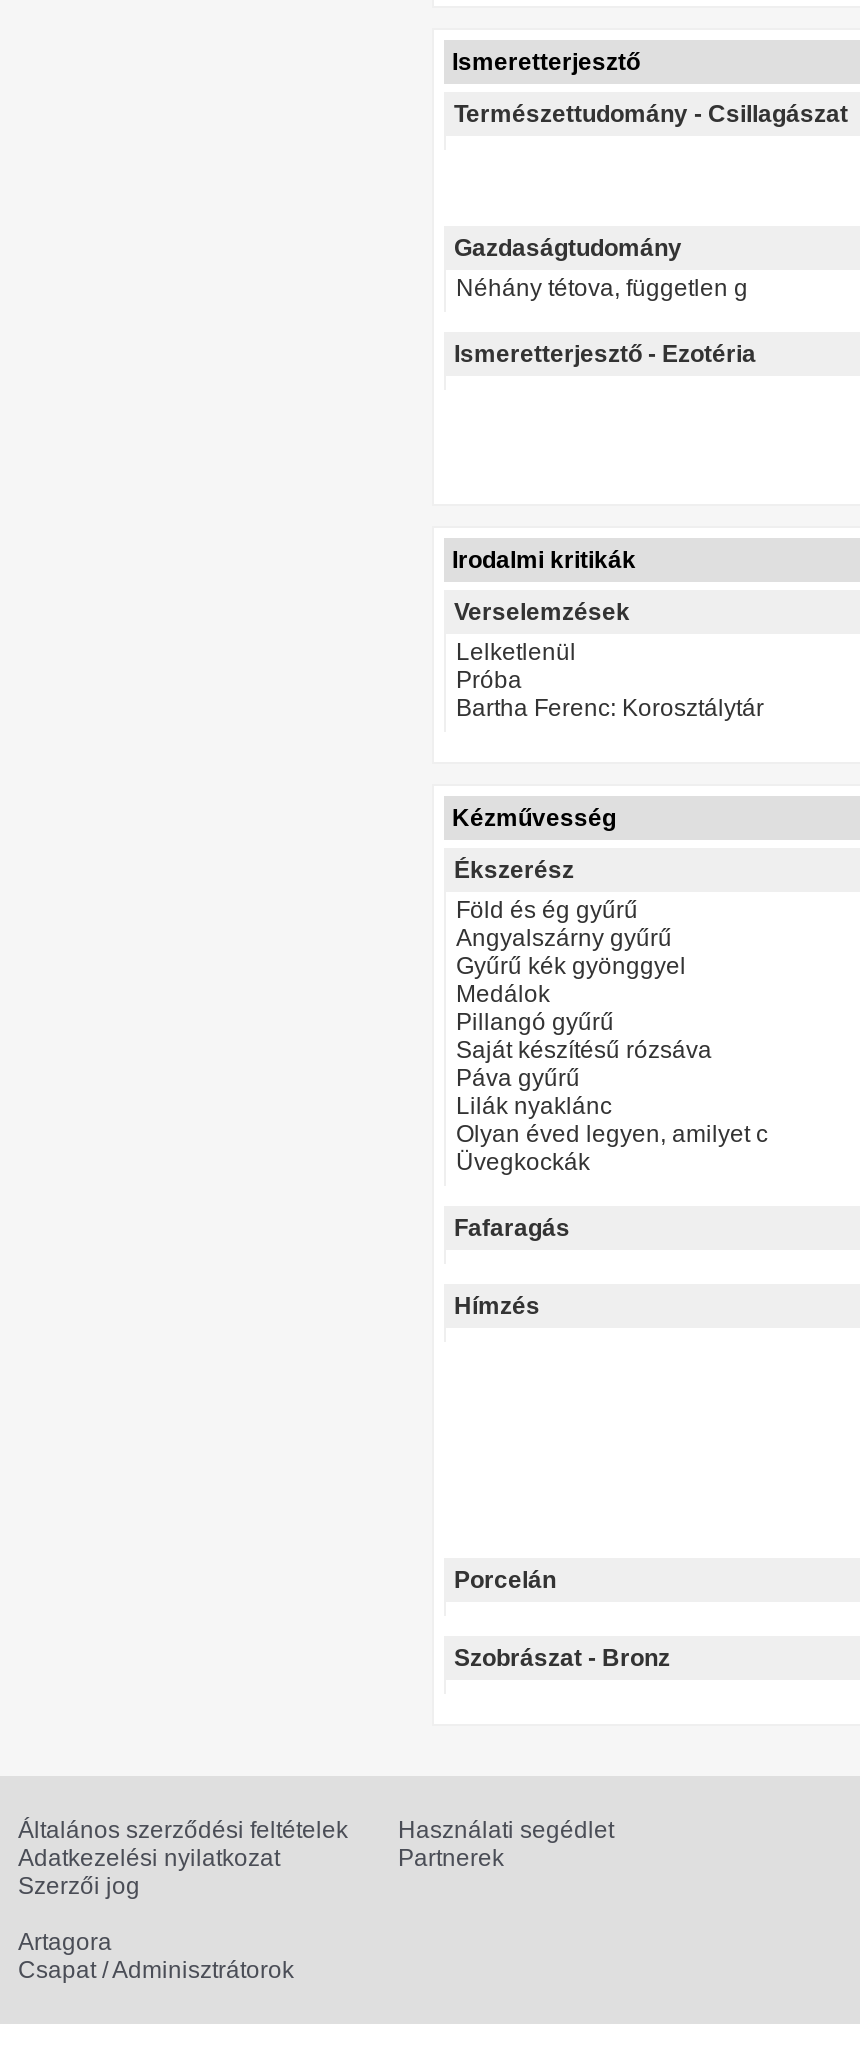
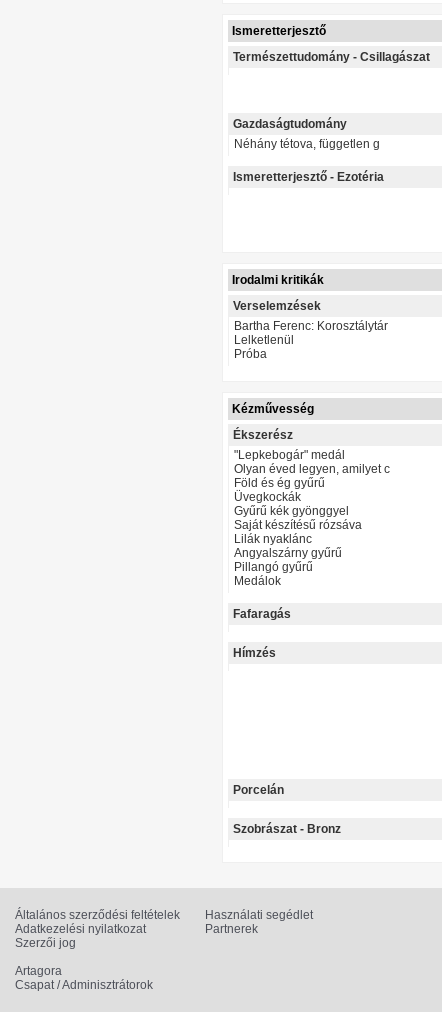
moved up: Bartha Ferenc: Korosztálytár

moved down: Föld és ég gyűrű

moved down: Gyűrű kék gyönggyel | Saját készítésű rózsáva | Lilák nyaklánc | Angyalszárny gyűrű | Pillangó gyűrű | Medálok

- Páva gyűrű
+ "Lepkebogár" medál

moved up: Olyan éved legyen, amilyet c

moved up: Üvegkockák
